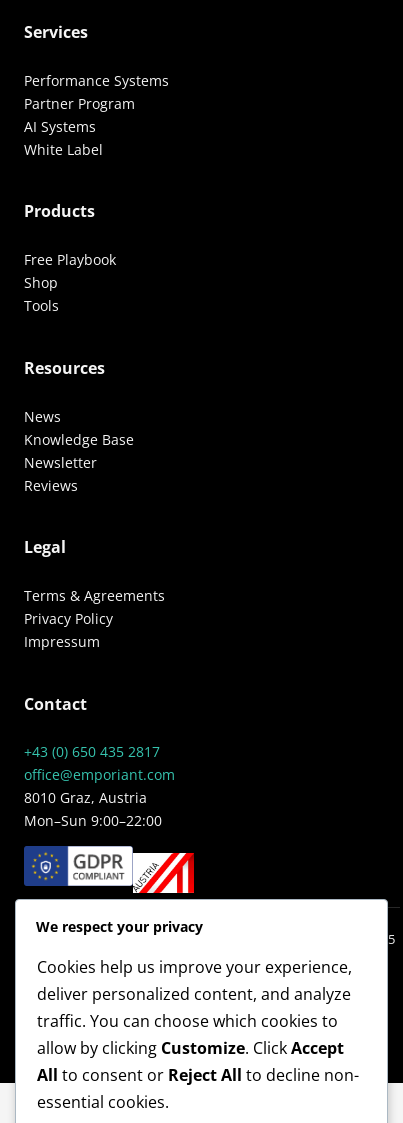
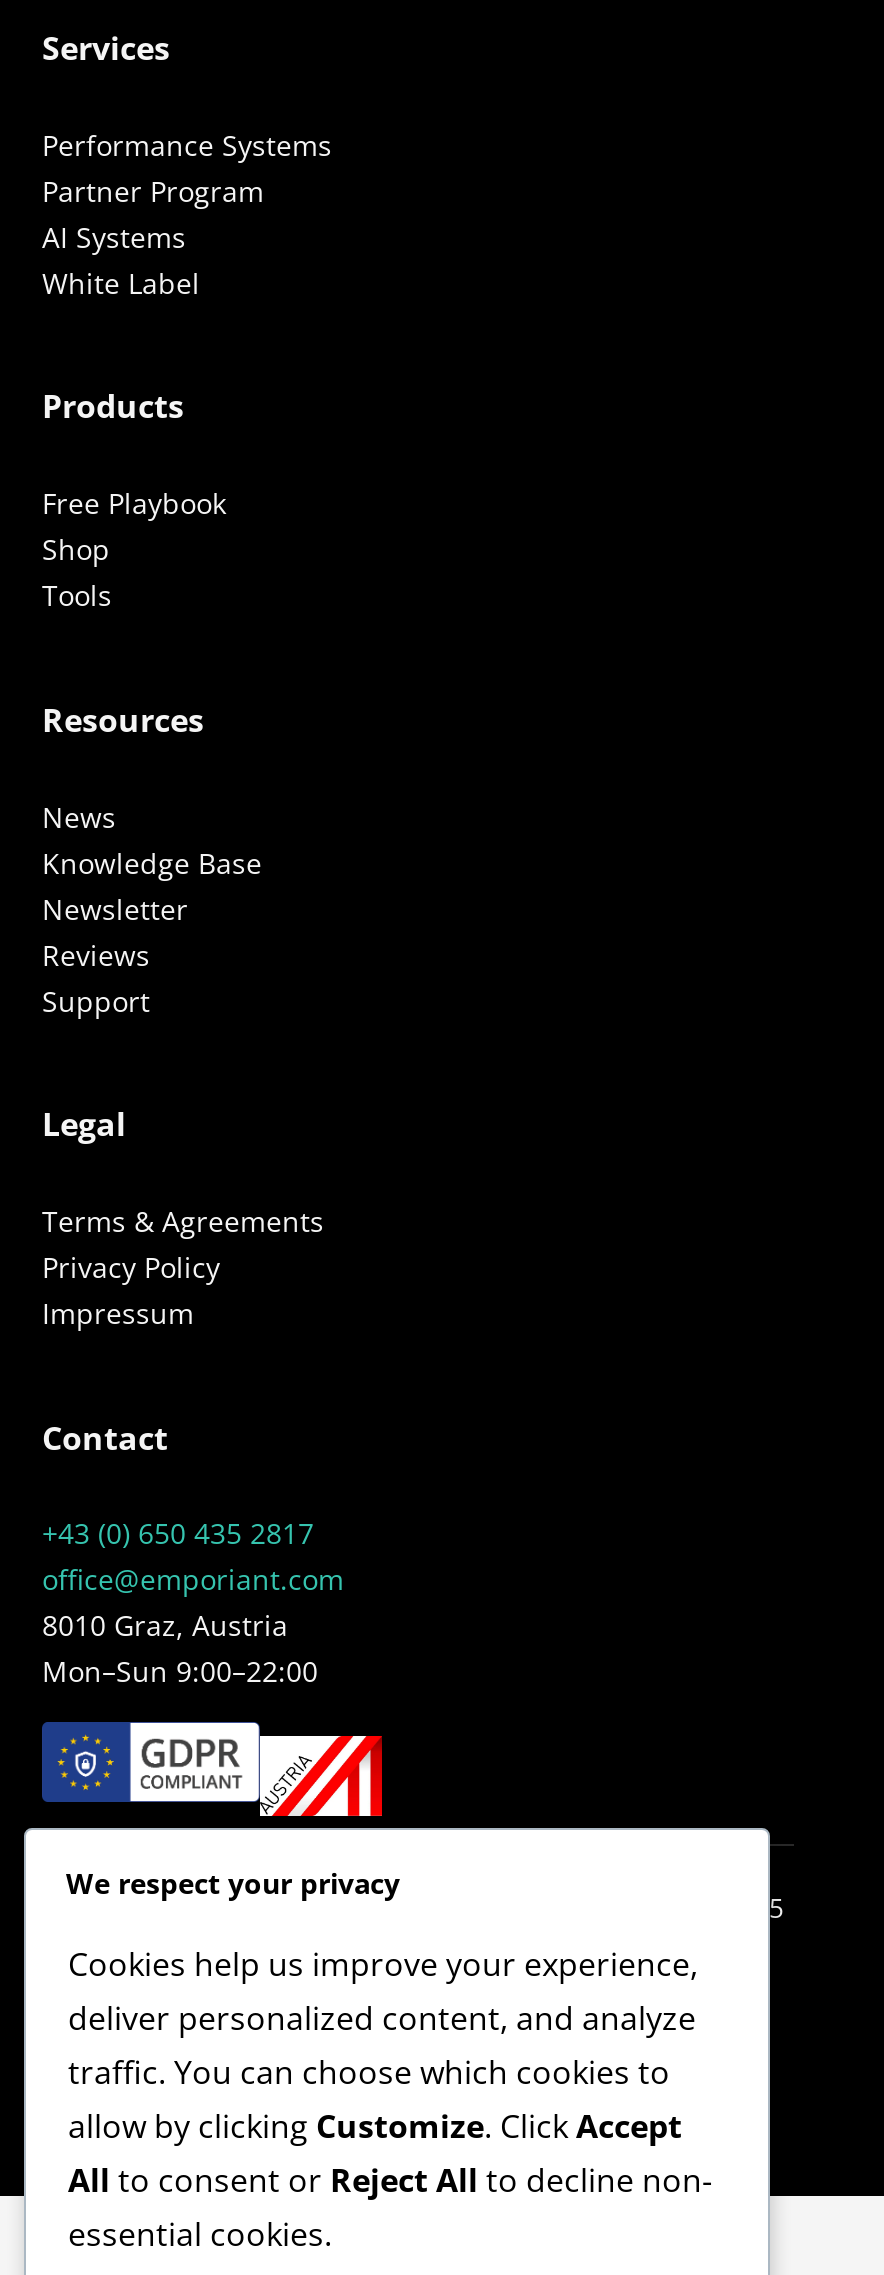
+ Support
